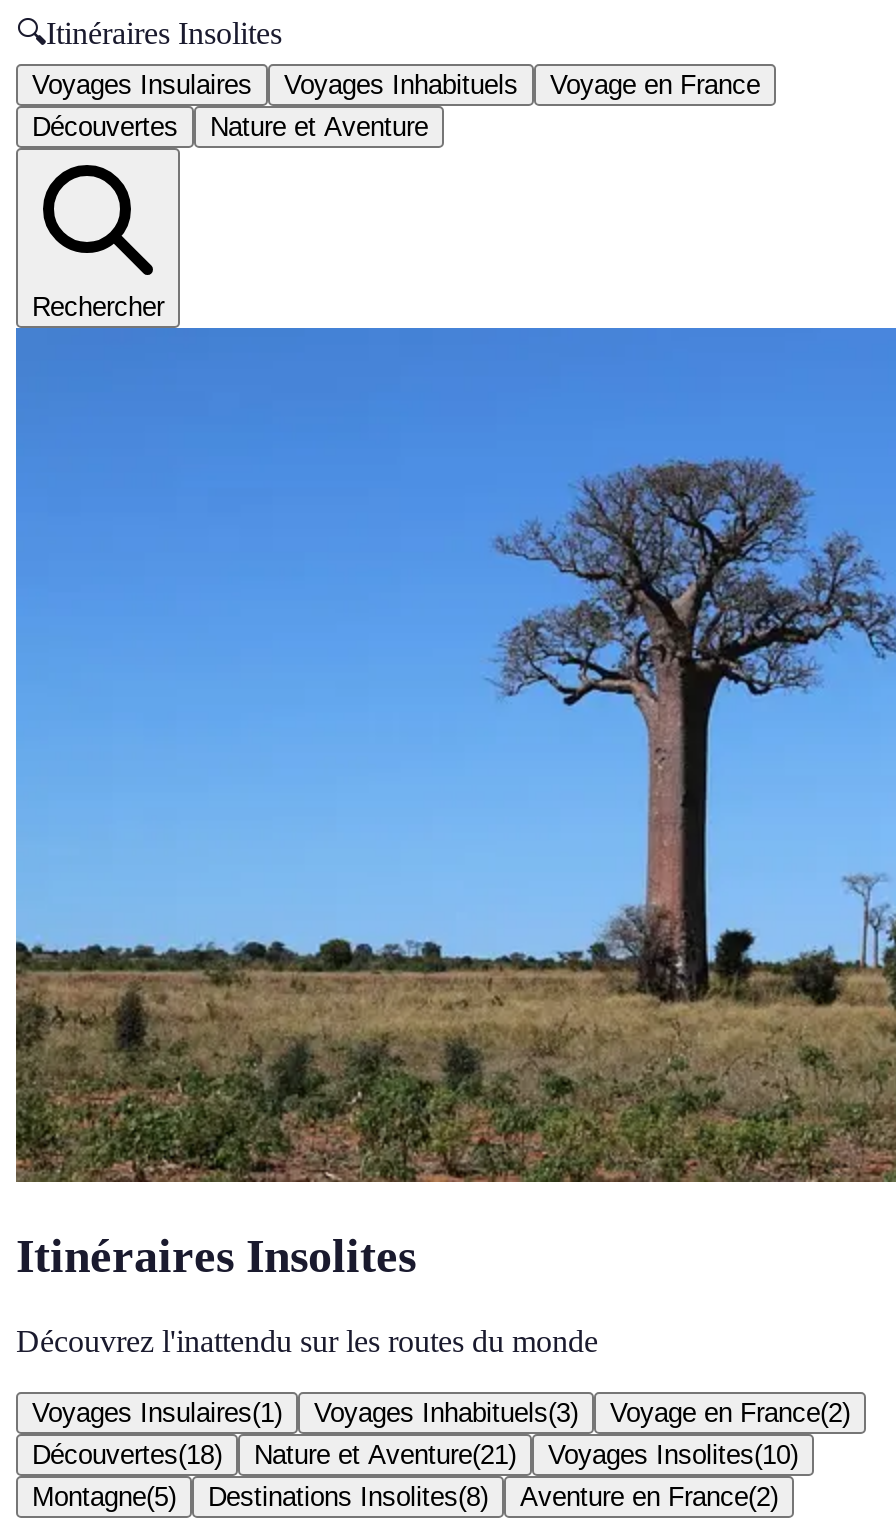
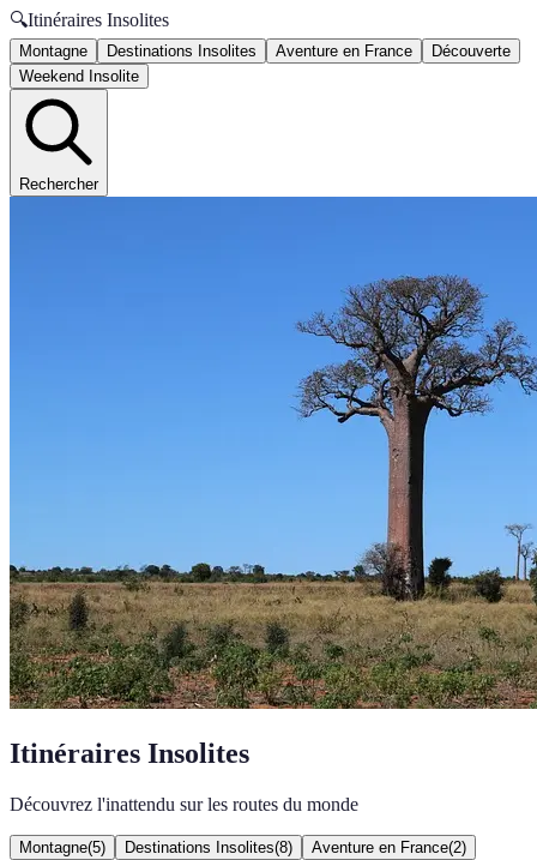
- Voyages Insulaires
- Voyages Inhabituels
- Voyage en France
- Découvertes
- Nature et Aventure
+ Montagne
+ Destinations Insolites
+ Aventure en France
+ Découverte
+ Weekend Insolite

- Voyages Insulaires(1)
- Voyages Inhabituels(3)
- Voyage en France(2)
- Découvertes(18)
- Nature et Aventure(21)
- Voyages Insolites(10)
